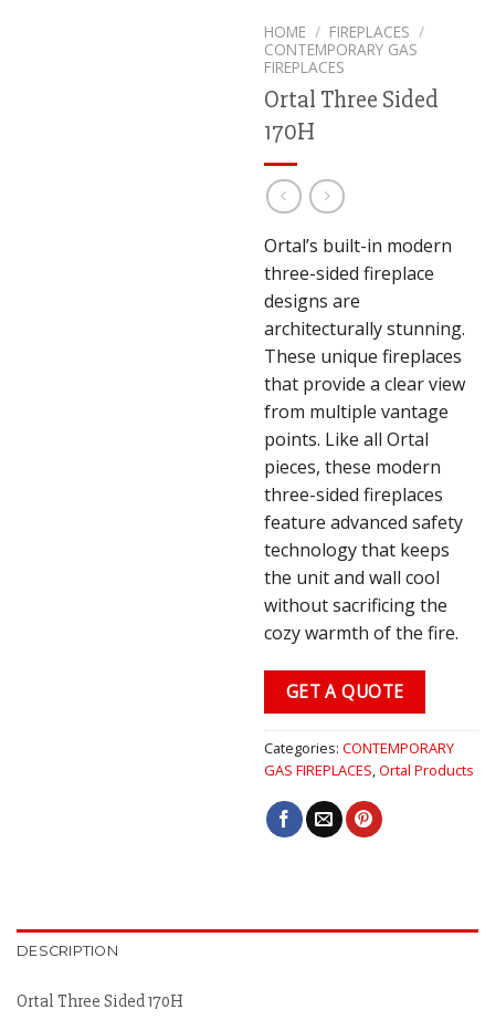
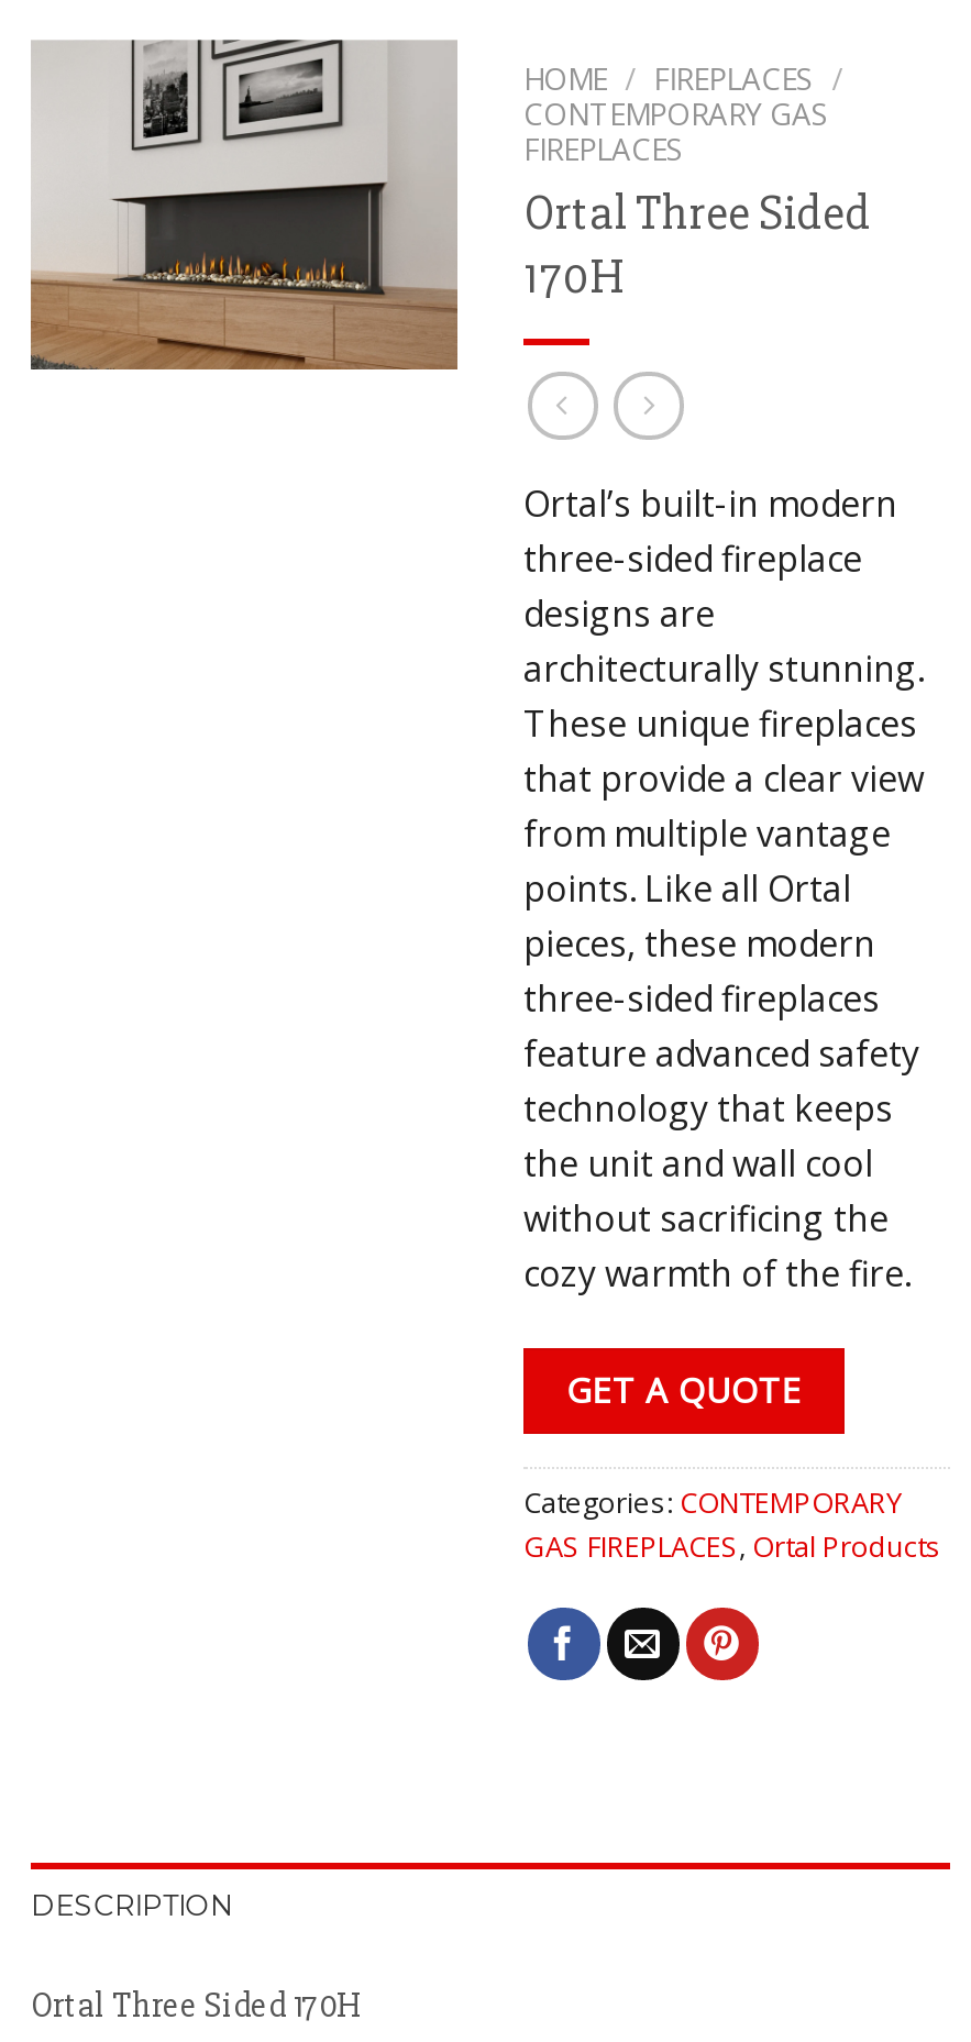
+ [image]
